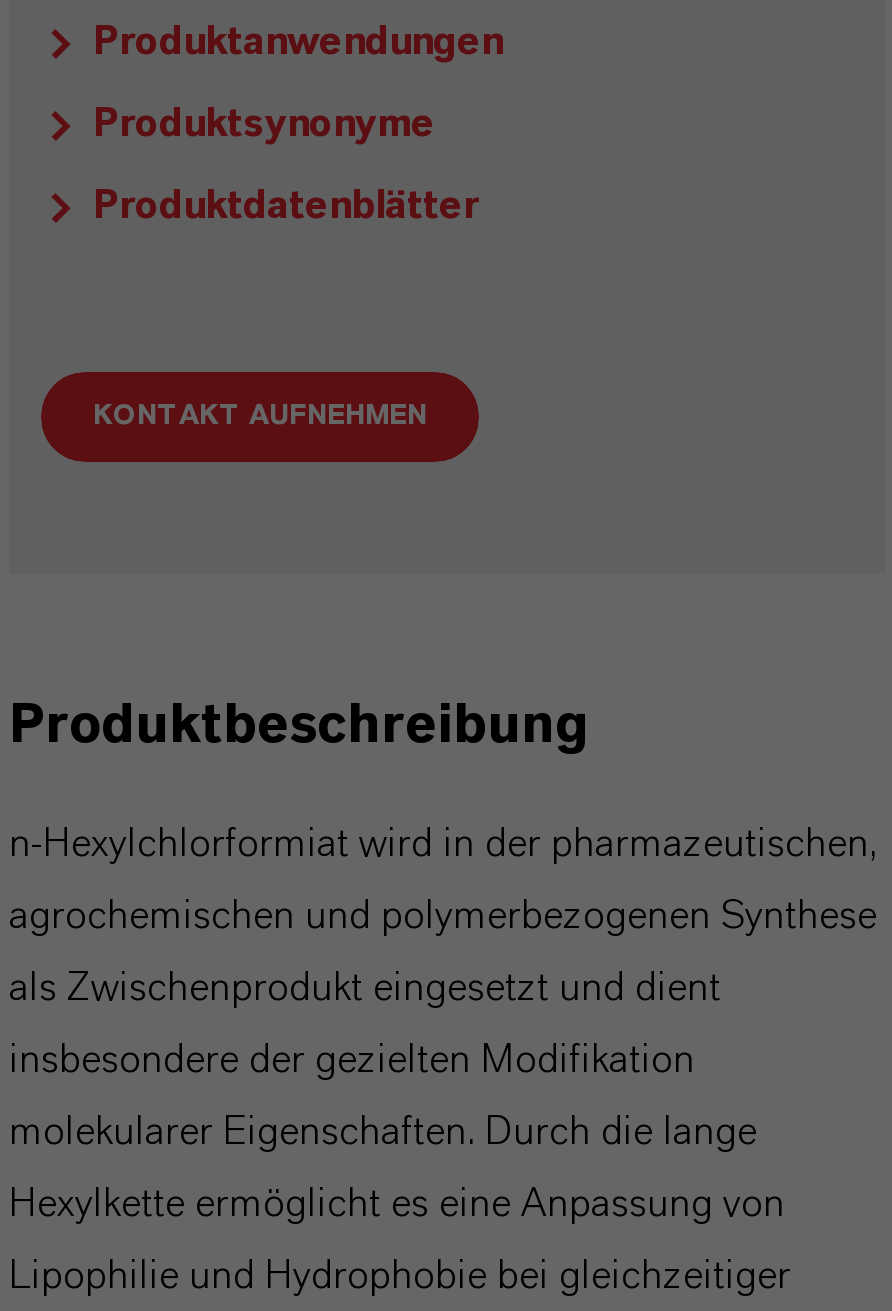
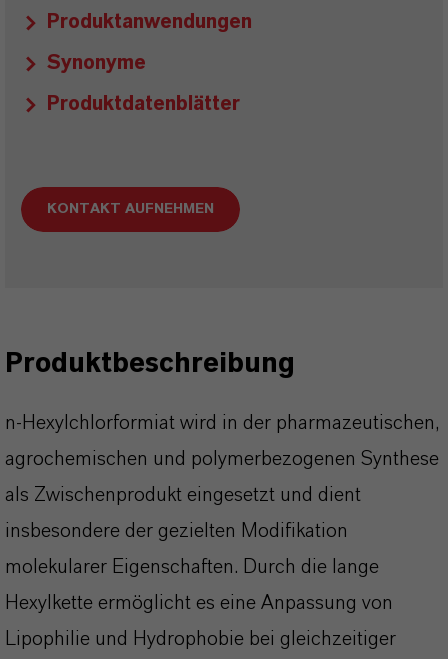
- Produktsynonyme
+ Synonyme
